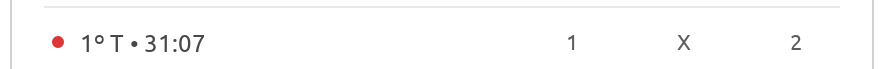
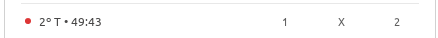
- 1º T • 31:07
+ 2º T • 49:43
